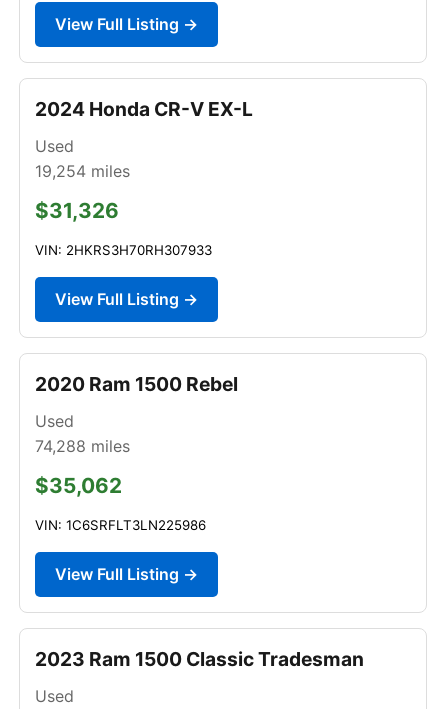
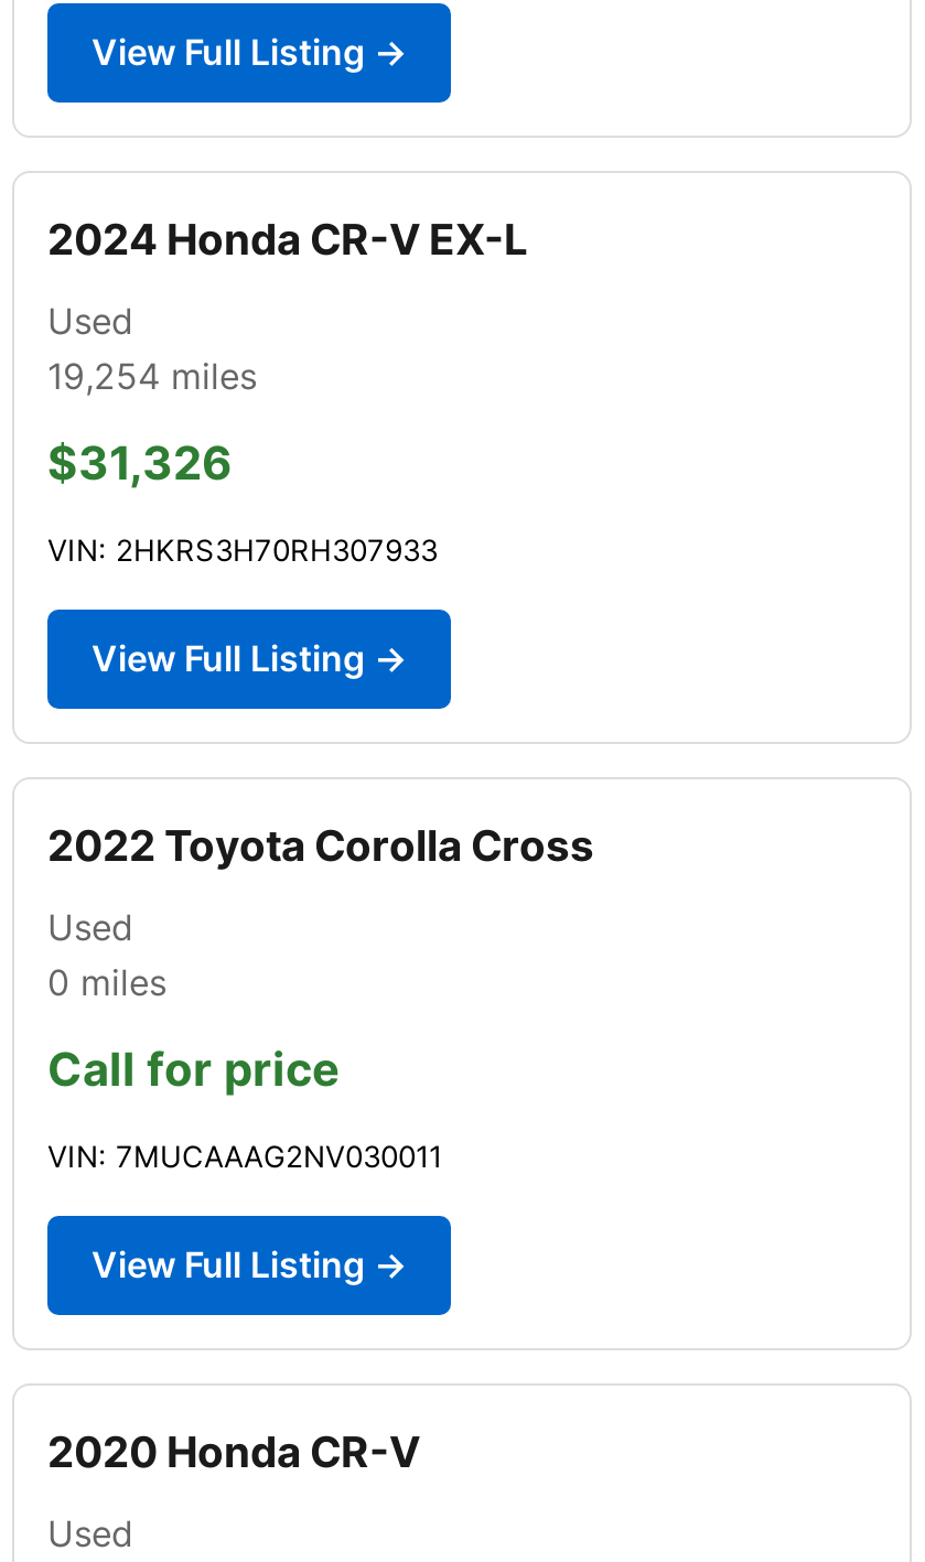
- 2020 Ram 1500 Rebel
+ 2022 Toyota Corolla Cross

- 74,288 miles
+ 0 miles

- $35,062
+ Call for price

- VIN: 1C6SRFLT3LN225986
+ VIN: 7MUCAAAG2NV030011

- 2023 Ram 1500 Classic Tradesman
+ 2020 Honda CR-V
